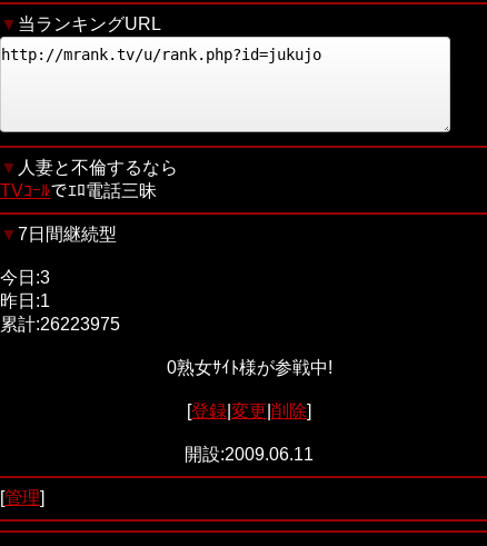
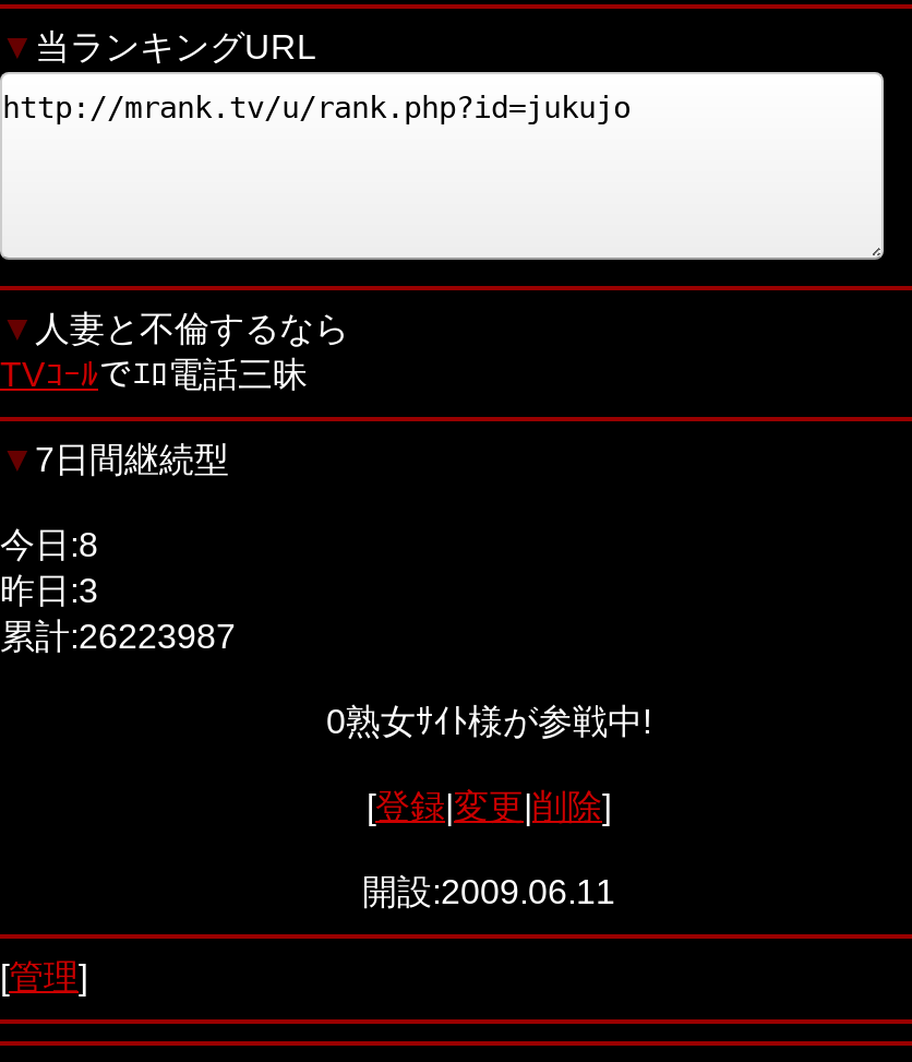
- 今日:3
+ 今日:8

- 昨日:1
+ 昨日:3

- 累計:26223975
+ 累計:26223987
